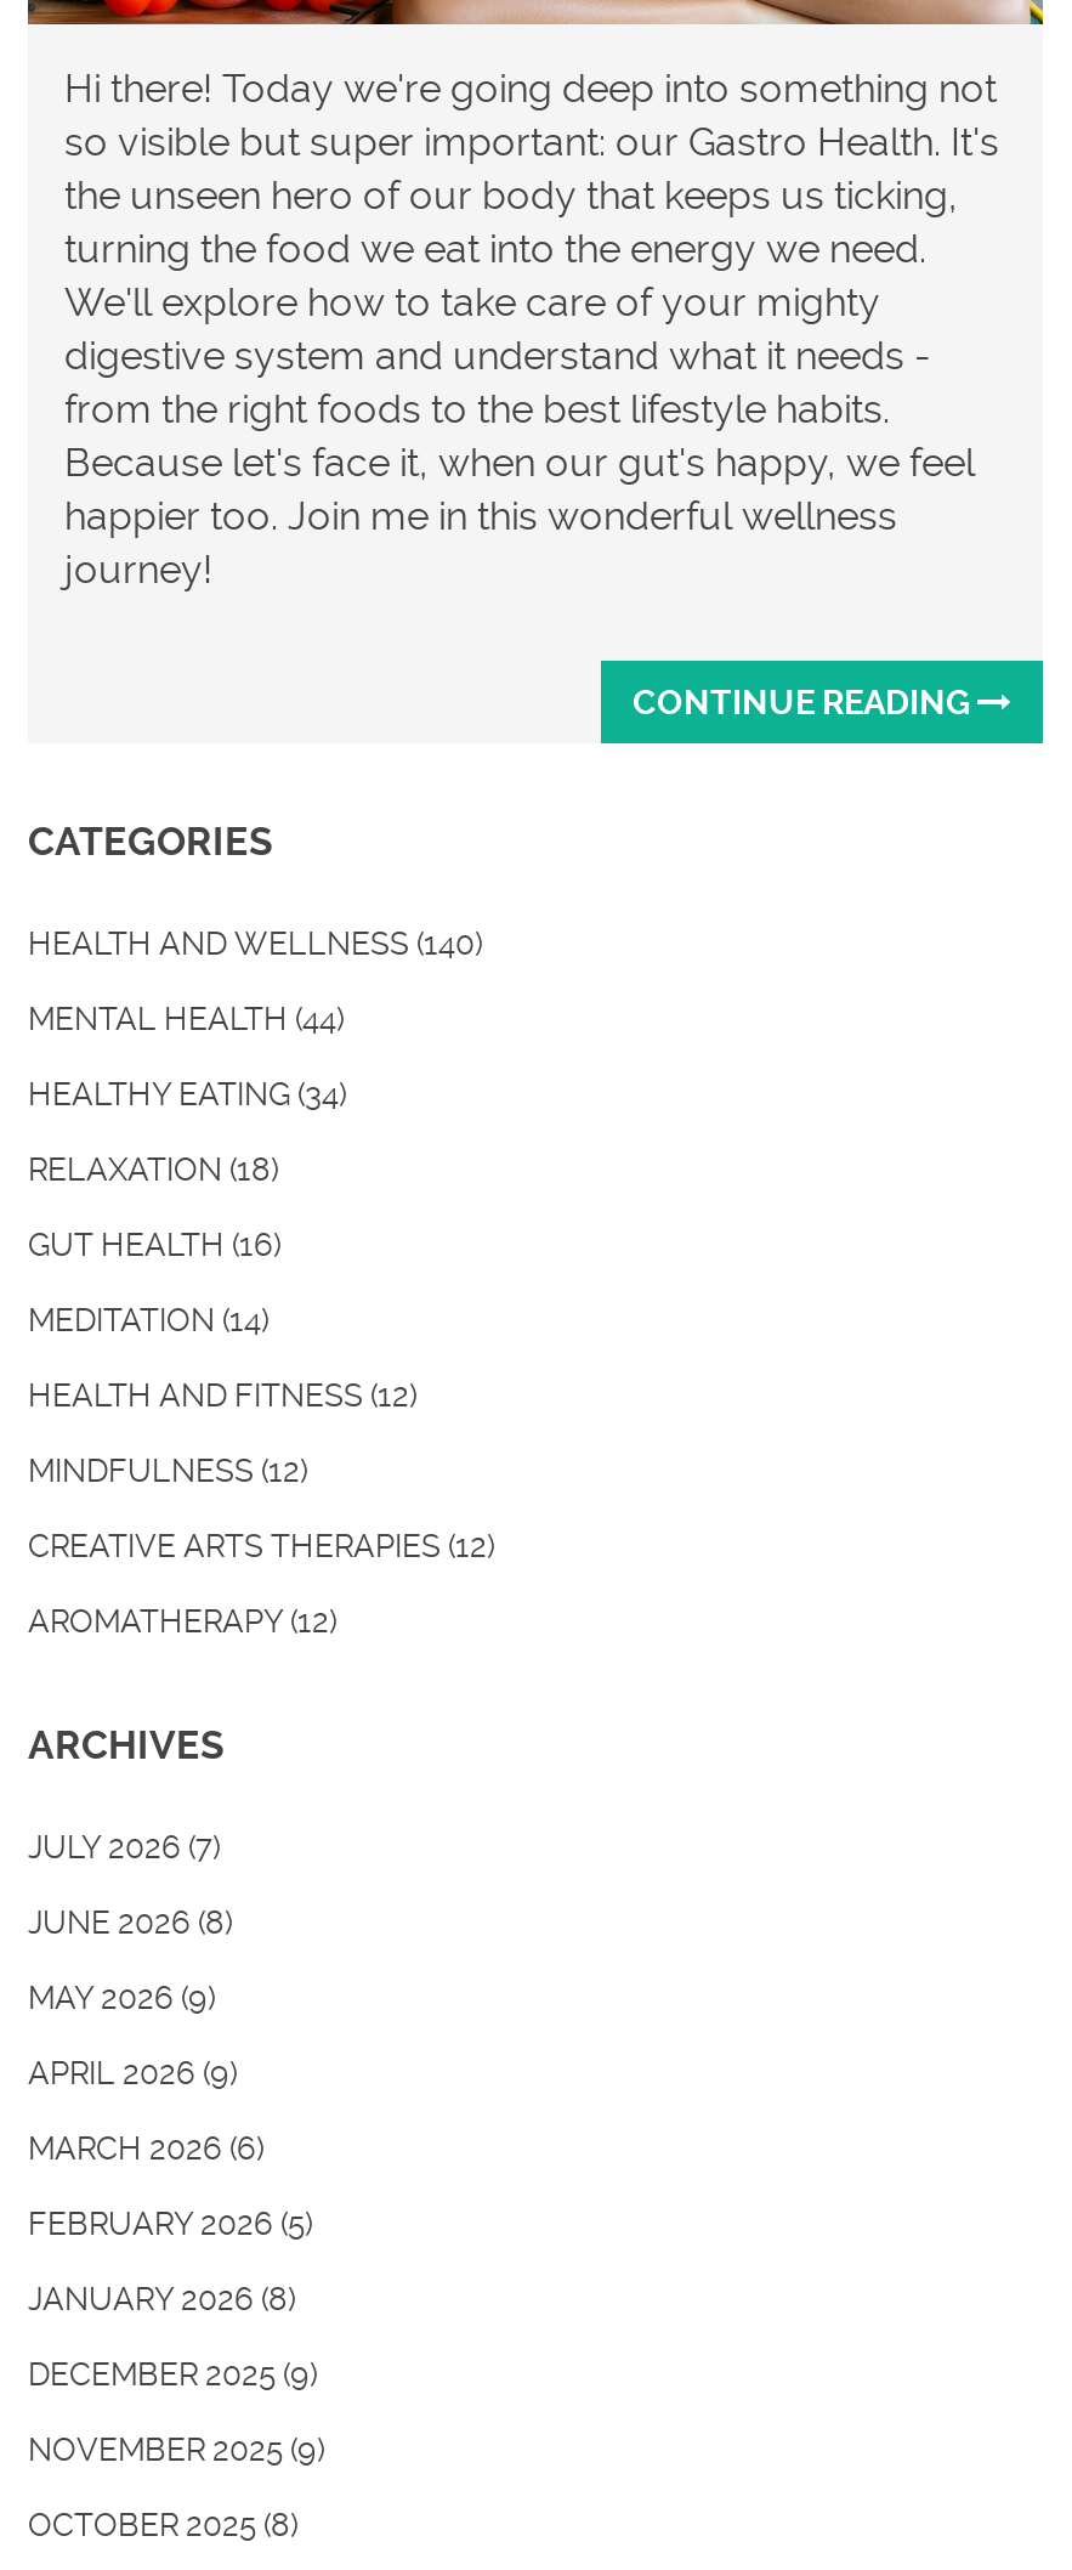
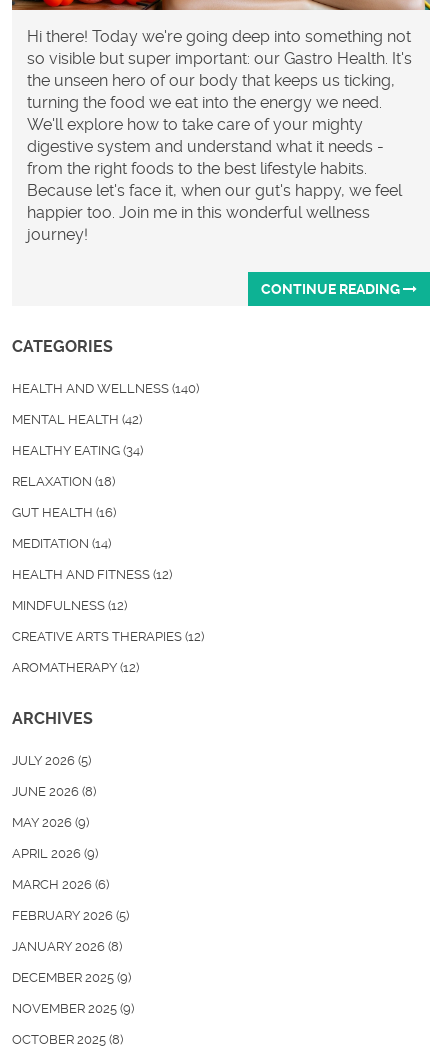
- MENTAL HEALTH (44)
+ MENTAL HEALTH (42)

- JULY 2026 (7)
+ JULY 2026 (5)
